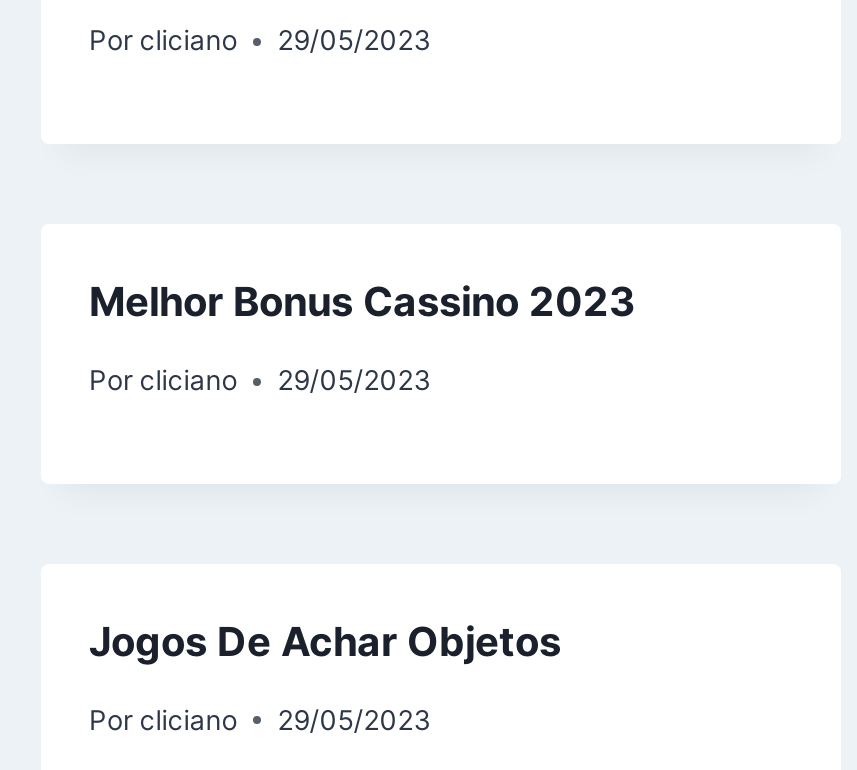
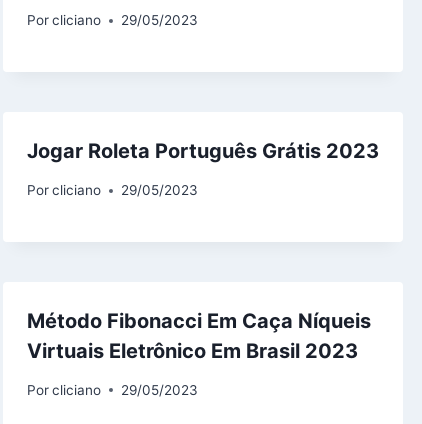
- Melhor Bonus Cassino 2023
+ Jogar Roleta Português Grátis 2023

- Jogos De Achar Objetos
+ Método Fibonacci Em Caça Níqueis
+ Virtuais Eletrônico Em Brasil 2023
